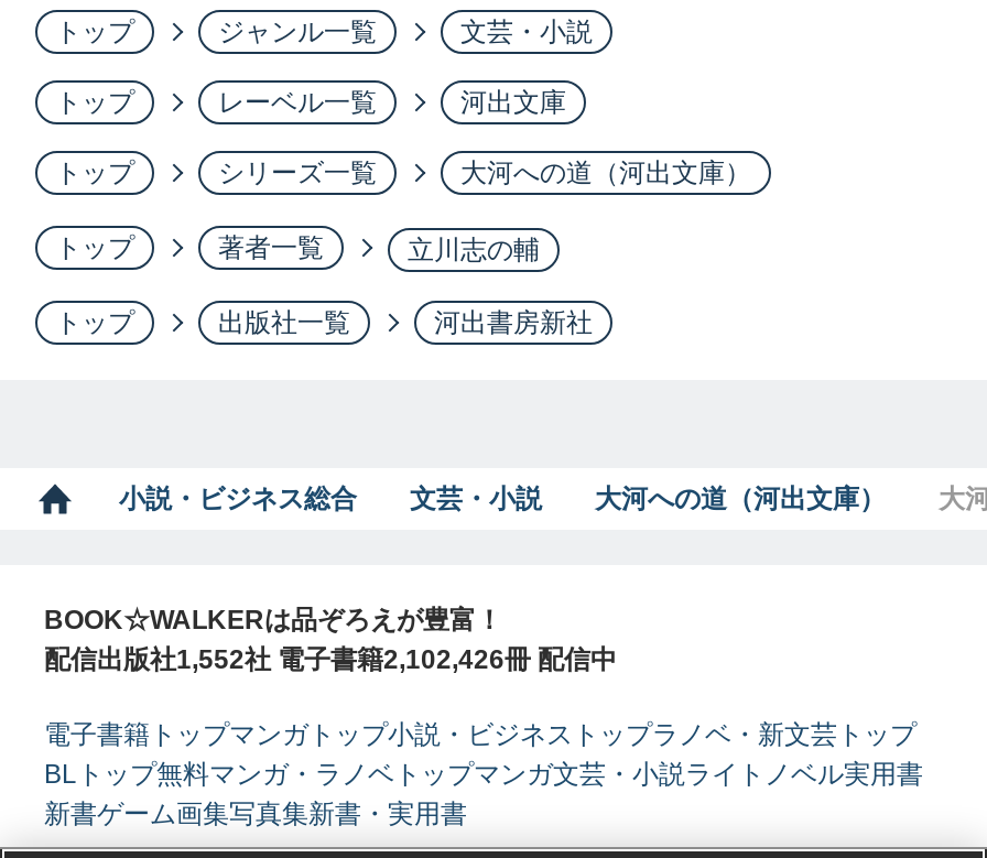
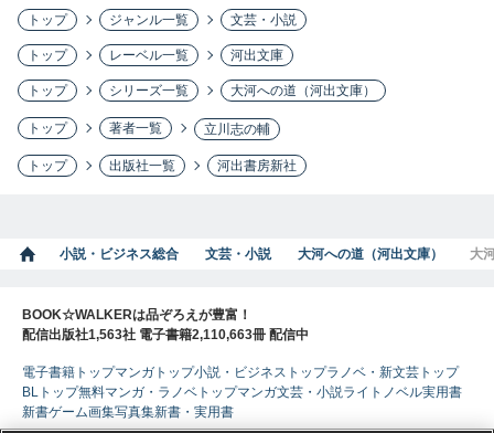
- 配信出版社1,552社 電子書籍2,102,426冊 配信中
+ 配信出版社1,563社 電子書籍2,110,663冊 配信中
